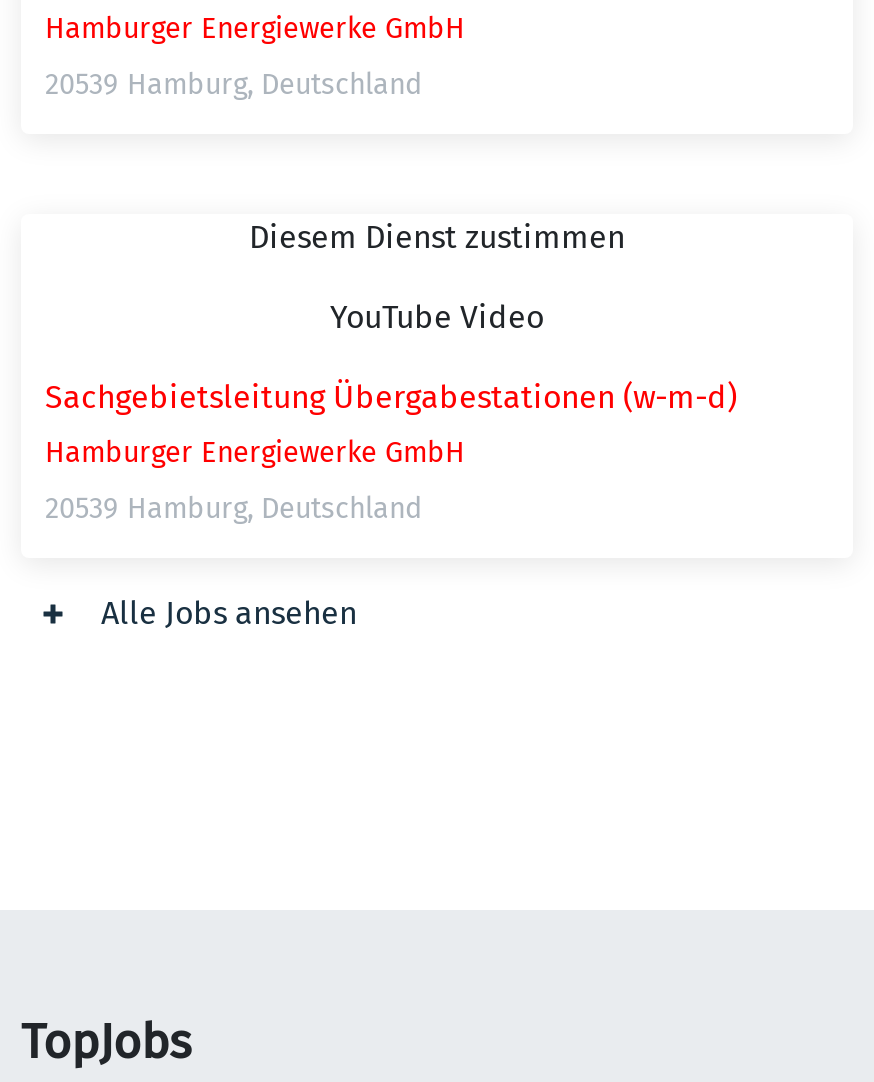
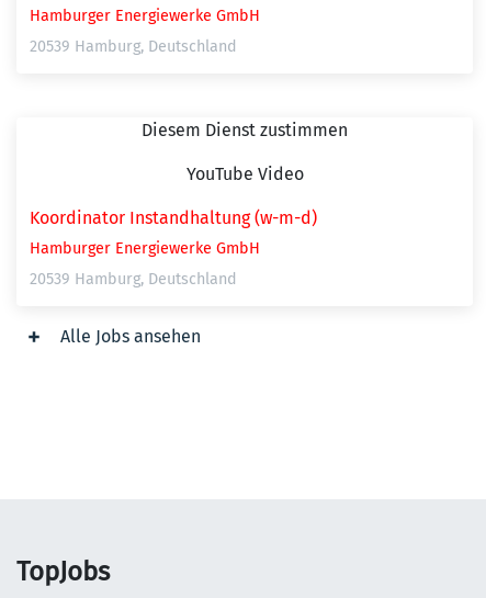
- Sachgebietsleitung Übergabestationen (w-m-d)
+ Koordinator Instandhaltung (w-m-d)
